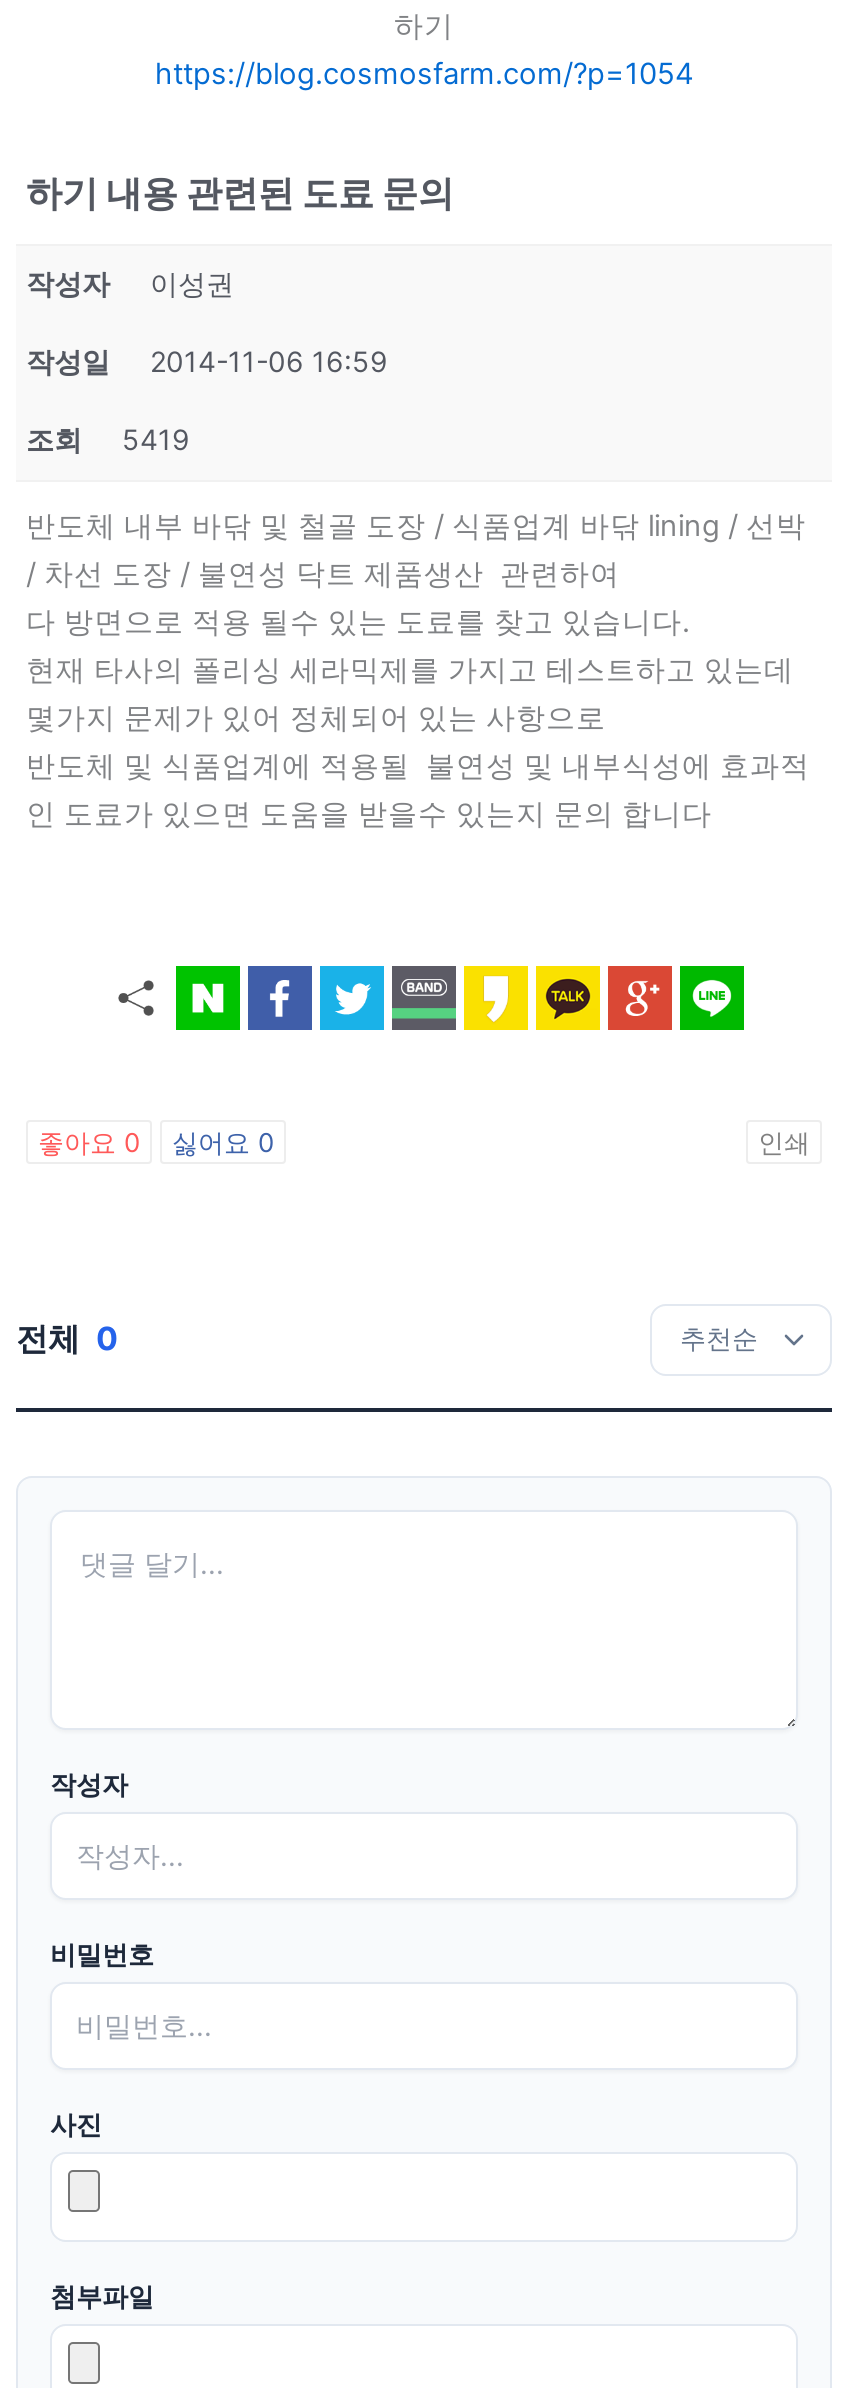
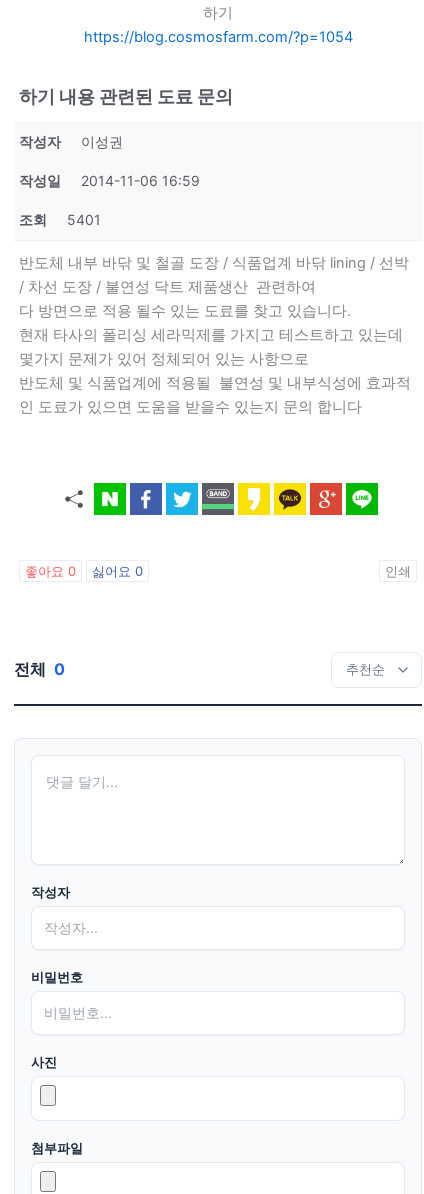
- 조회 5419
+ 조회 5401
